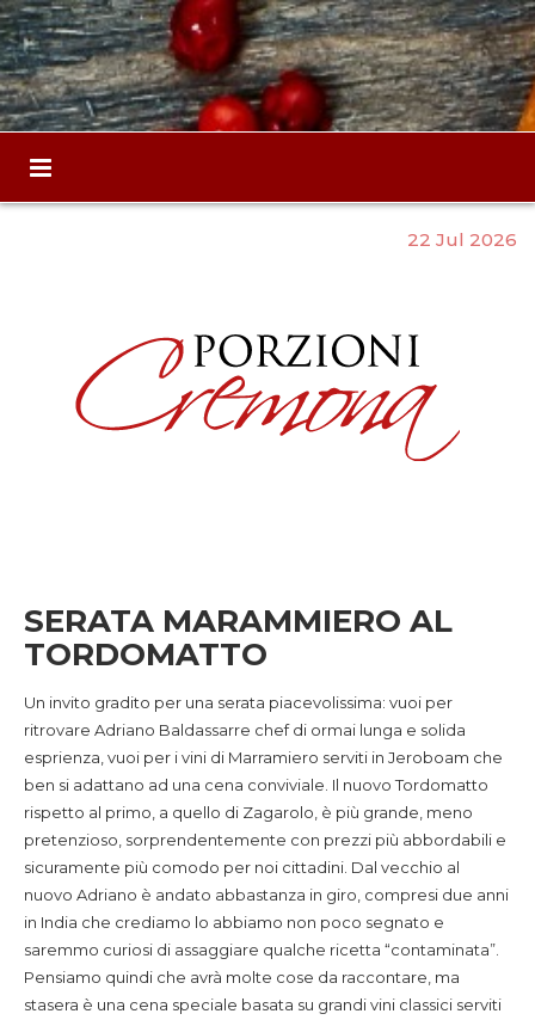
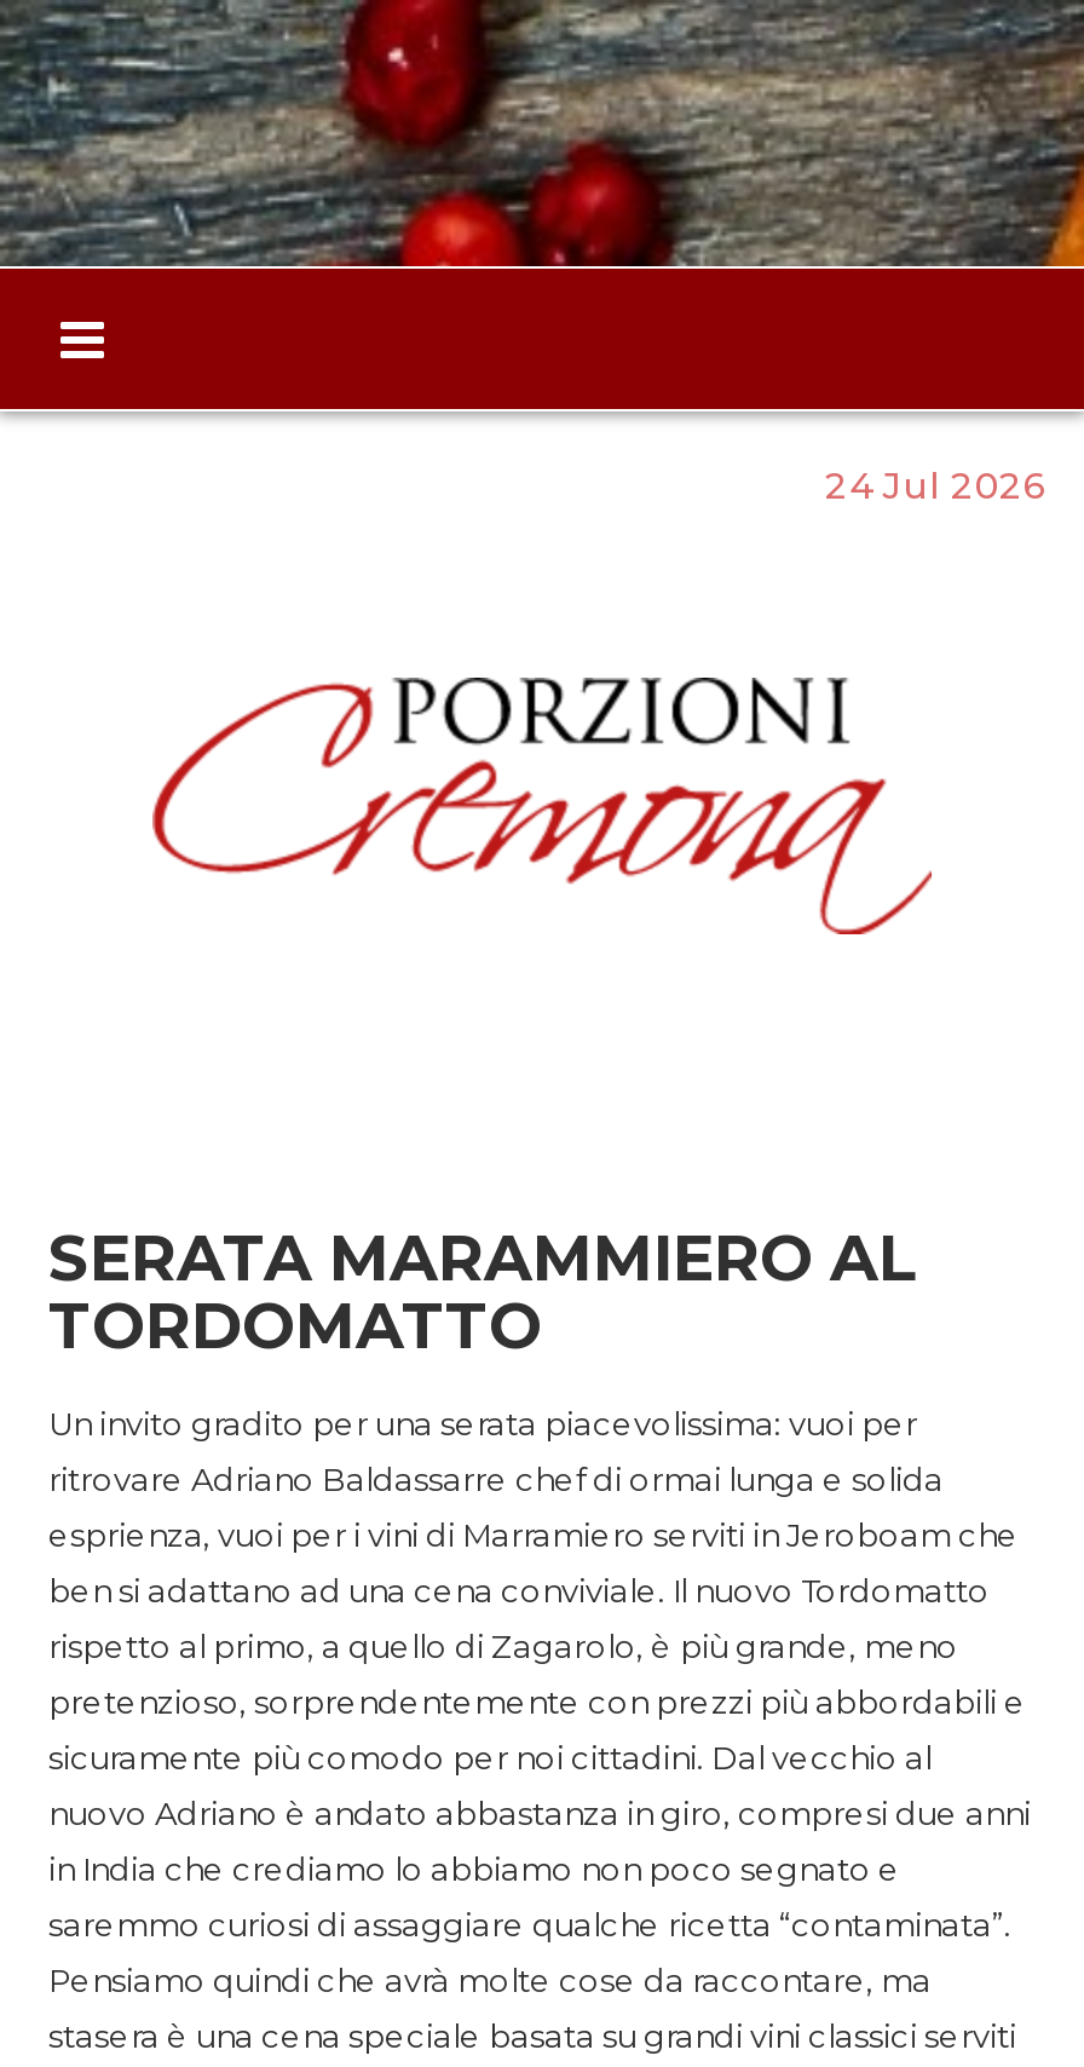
- 22 Jul 2026
+ 24 Jul 2026
